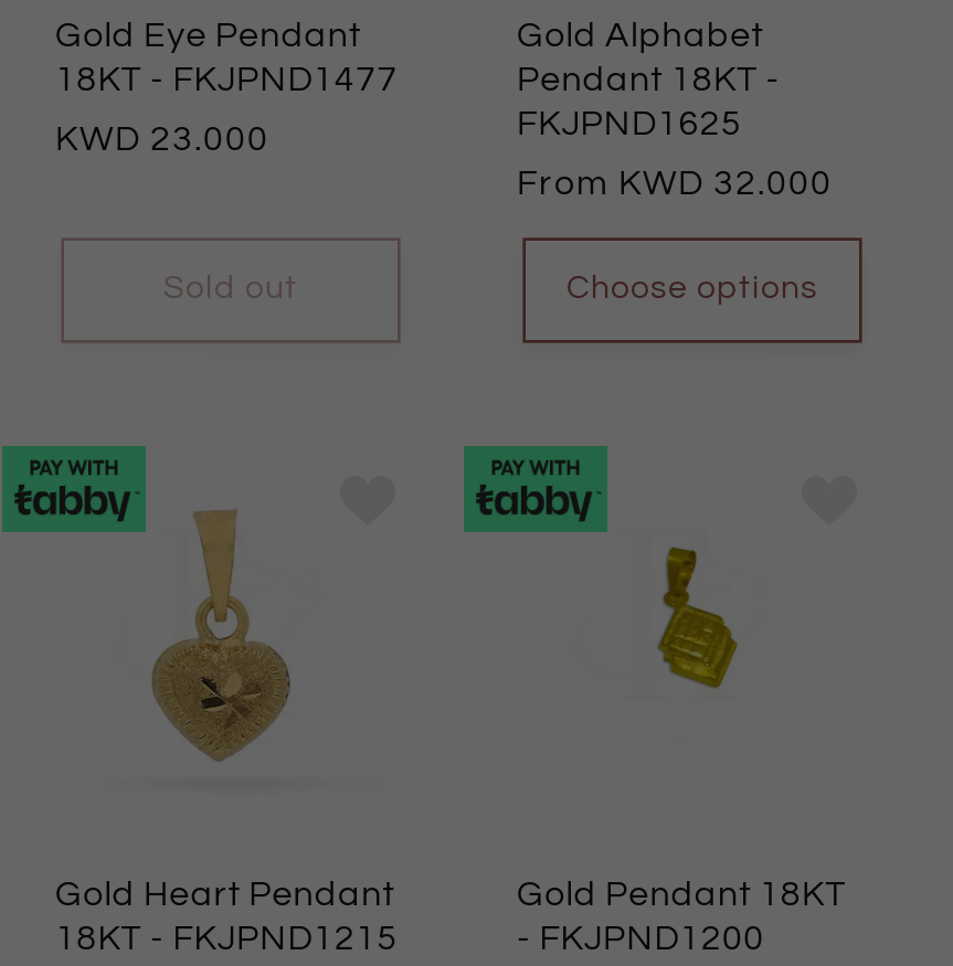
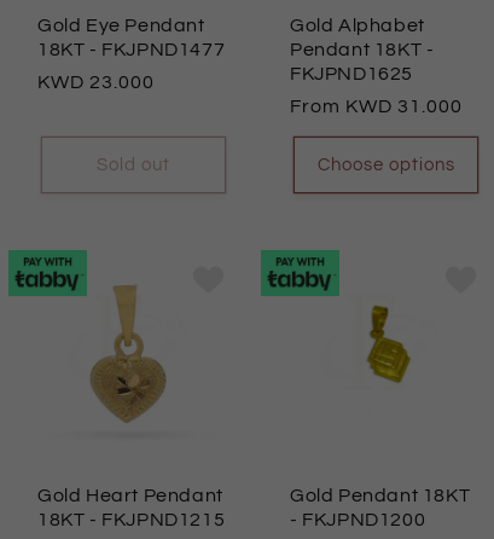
- 32.000
+ 31.000
